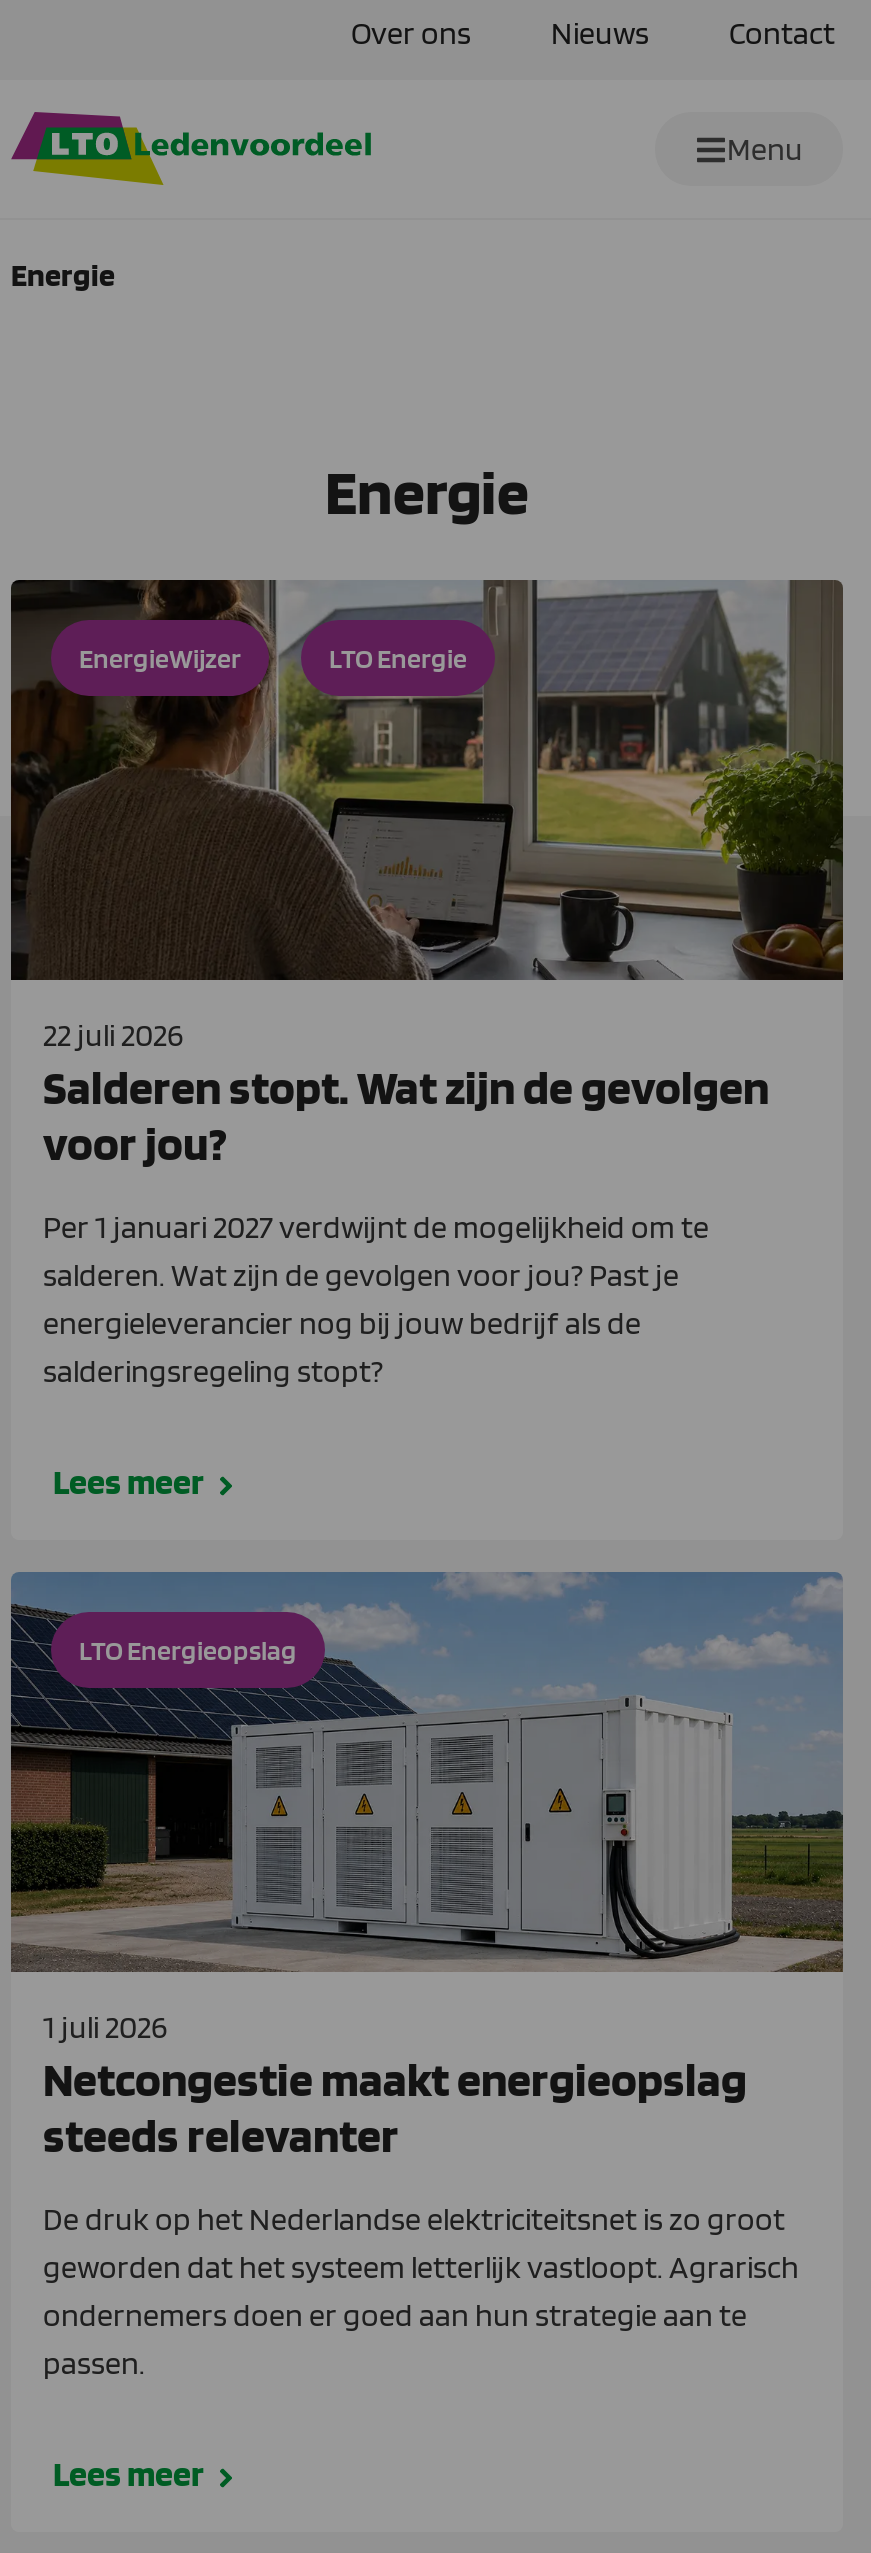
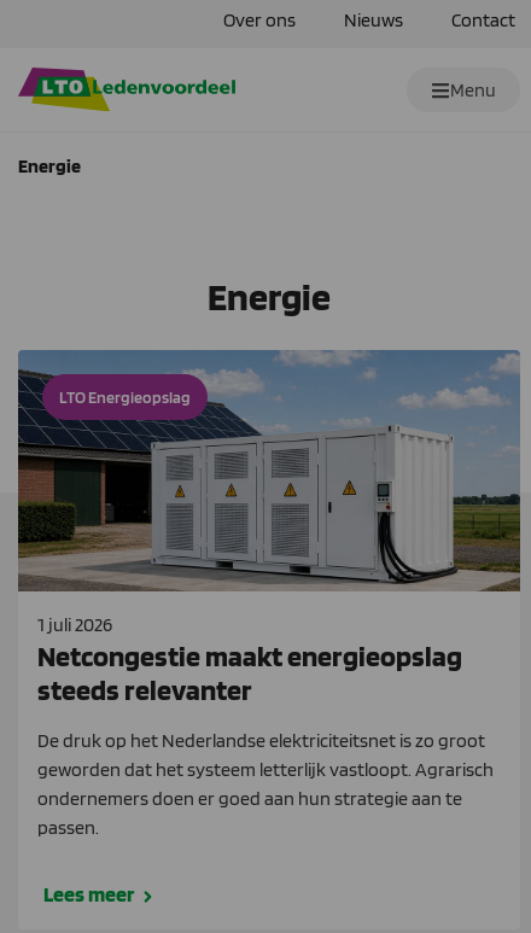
- [image]
- EnergieWijzer
- LTO Energie

- 22 juli 2026
- Salderen stopt. Wat zijn de gevolgen
- voor jou?
- Per 1 januari 2027 verdwijnt de mogelijkheid om te
- salderen. Wat zijn de gevolgen voor jou? Past je
- energieleverancier nog bij jouw bedrijf als de
- salderingsregeling stopt?
- Lees meer
